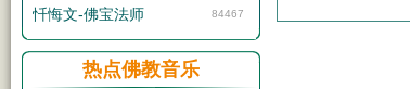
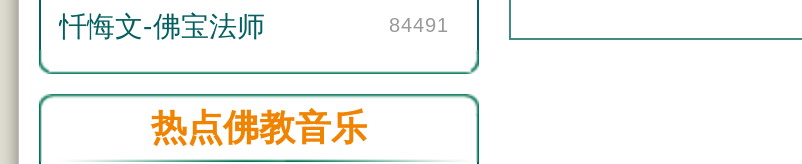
- 84467
+ 84491
